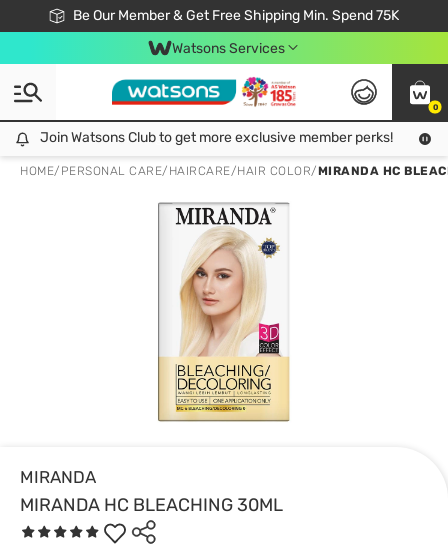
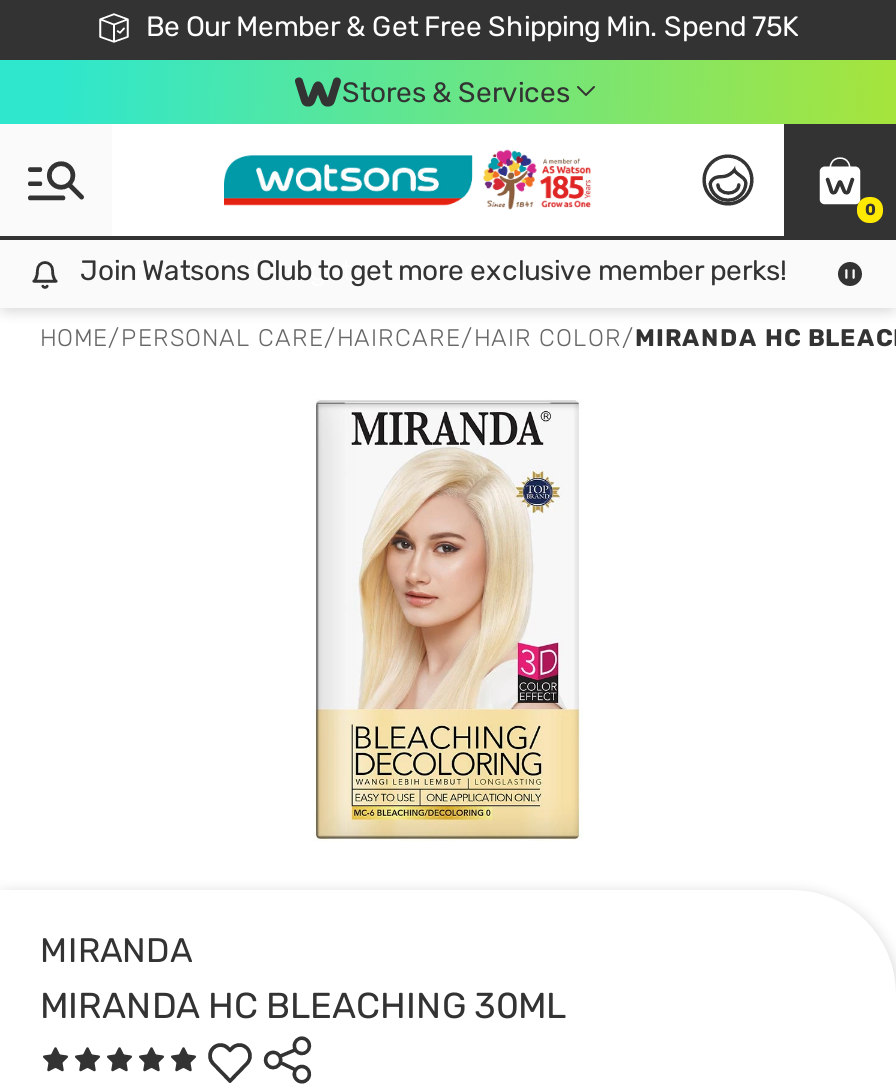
- Watsons Services
+ Stores & Services
